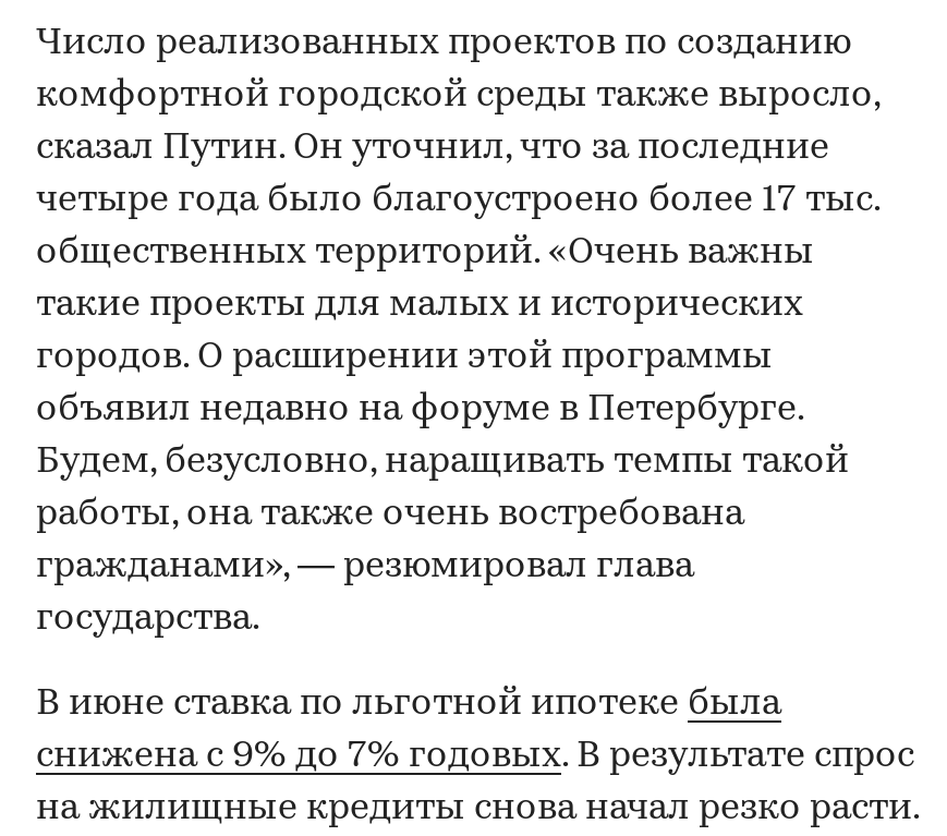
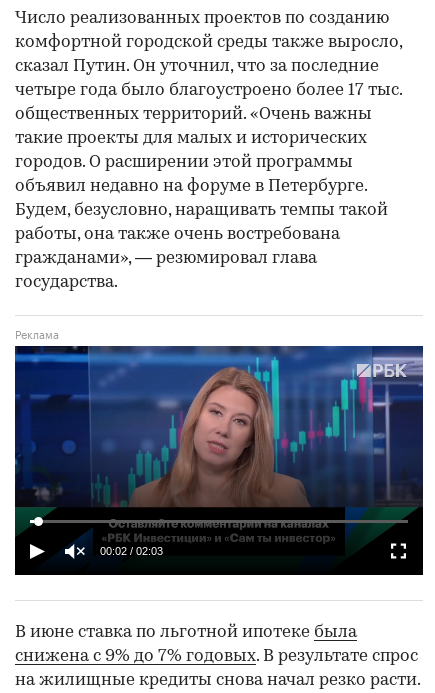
+ [image]
+ 00:02 / 02:03
